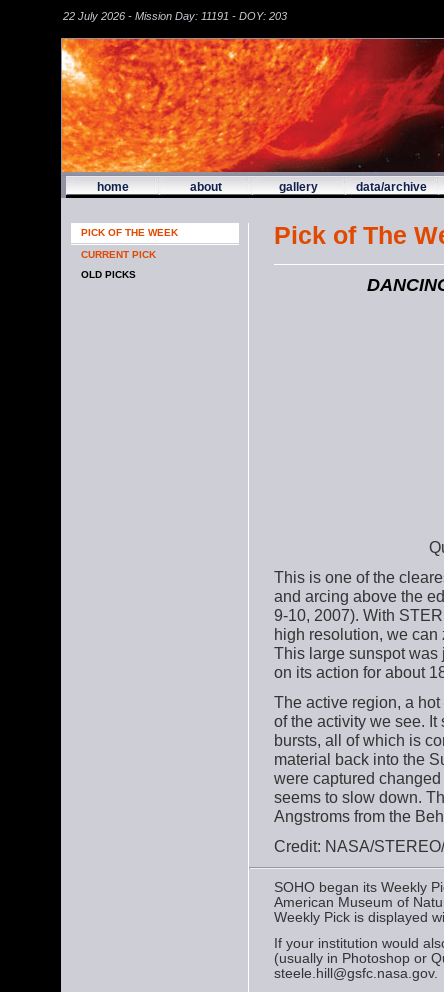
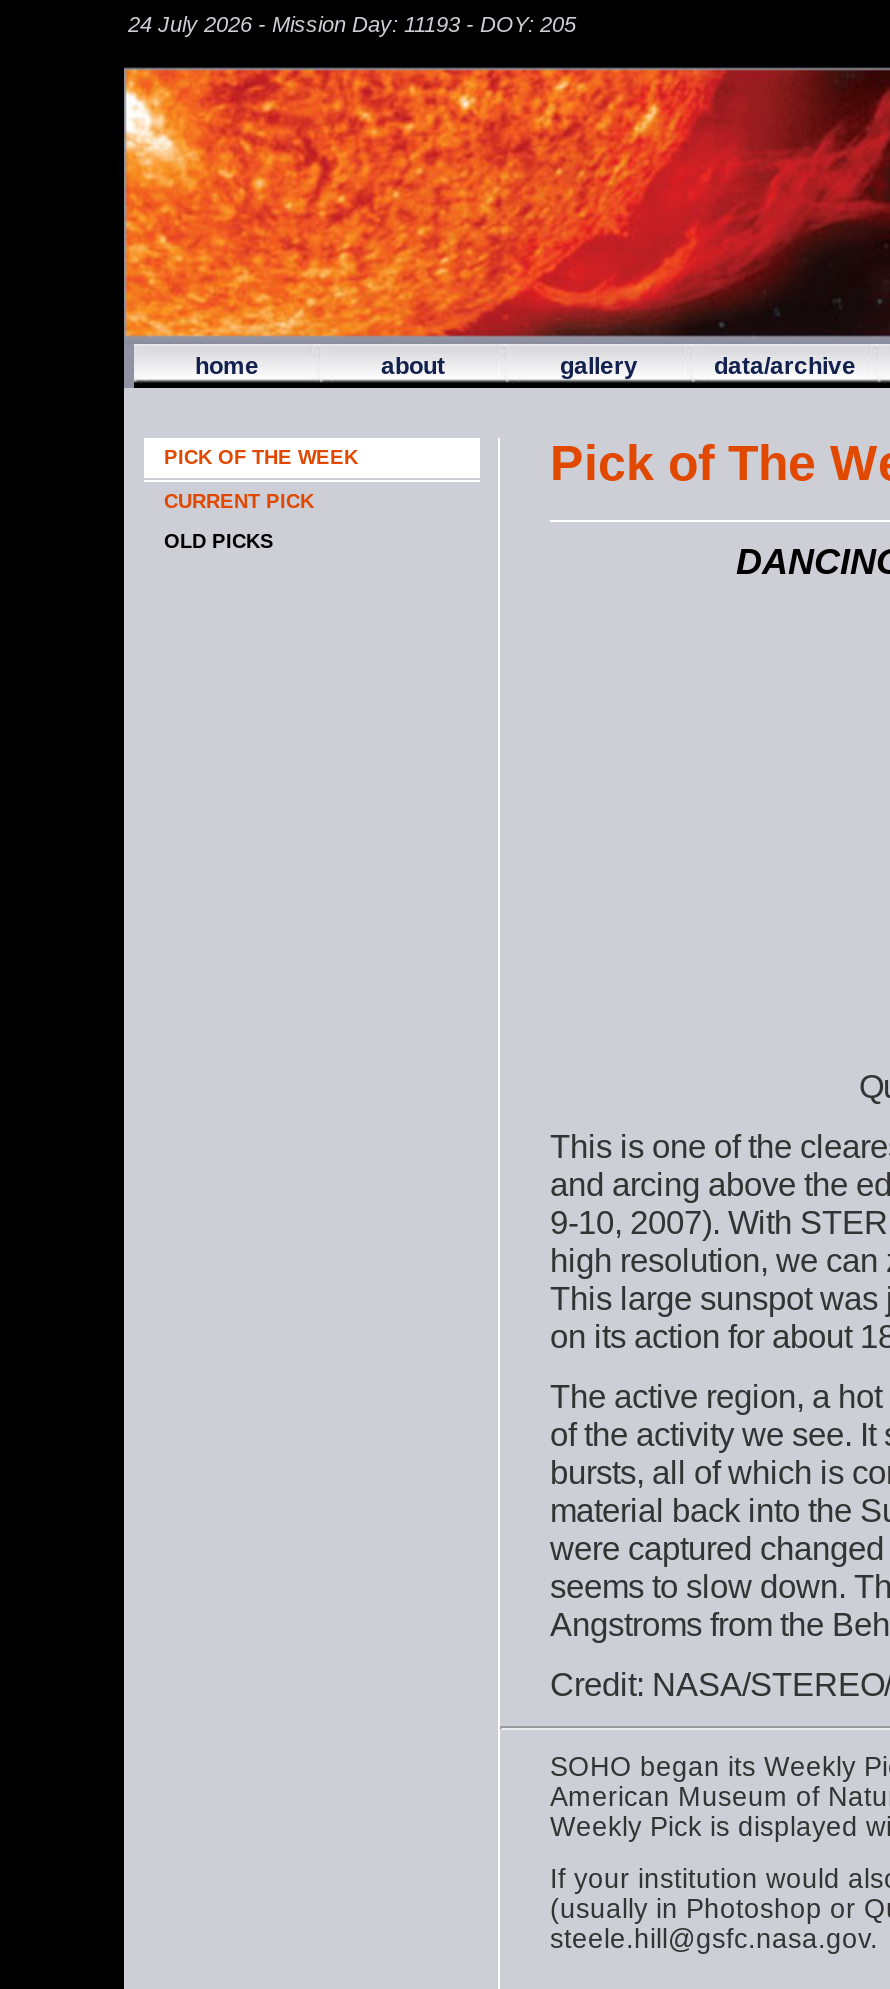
- 22 July 2026 - Mission Day: 11191 - DOY: 203
+ 24 July 2026 - Mission Day: 11193 - DOY: 205
